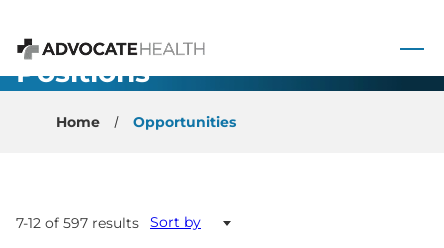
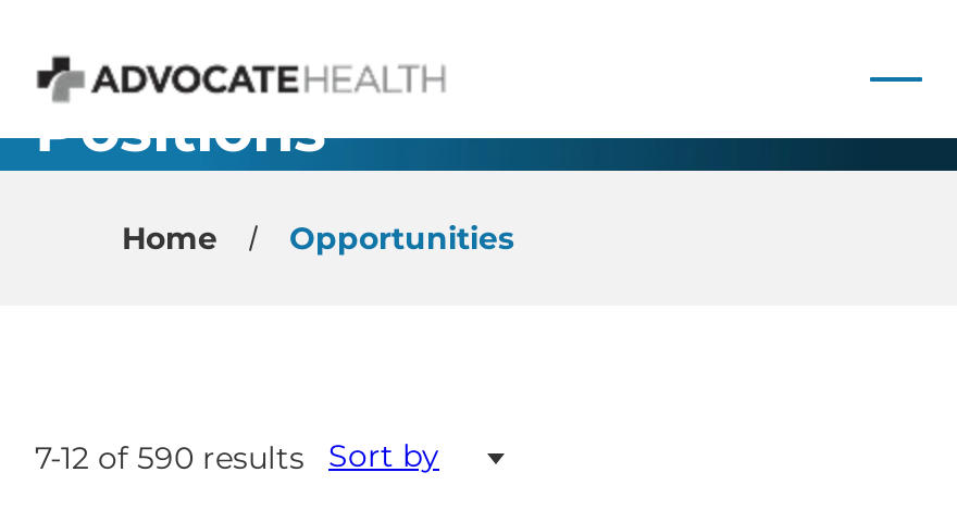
- 7-12 of 597 results Sort by
+ 7-12 of 590 results Sort by
